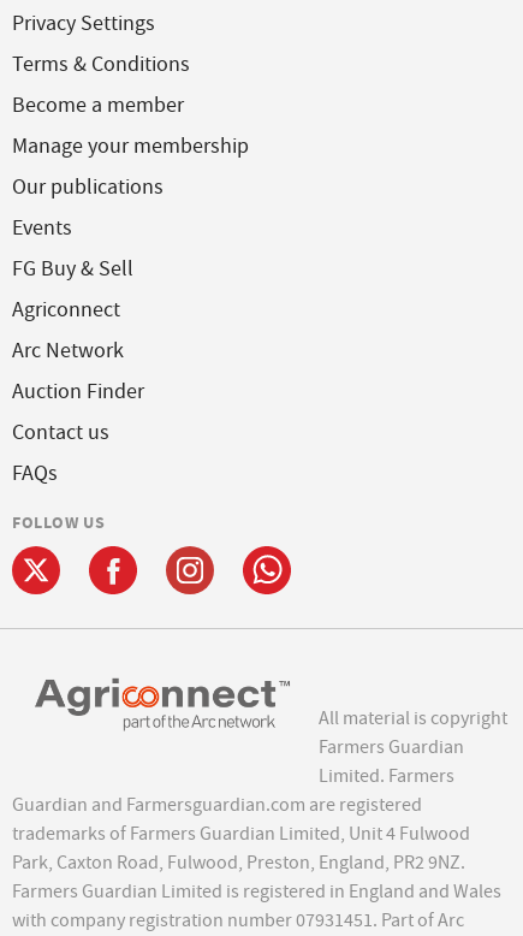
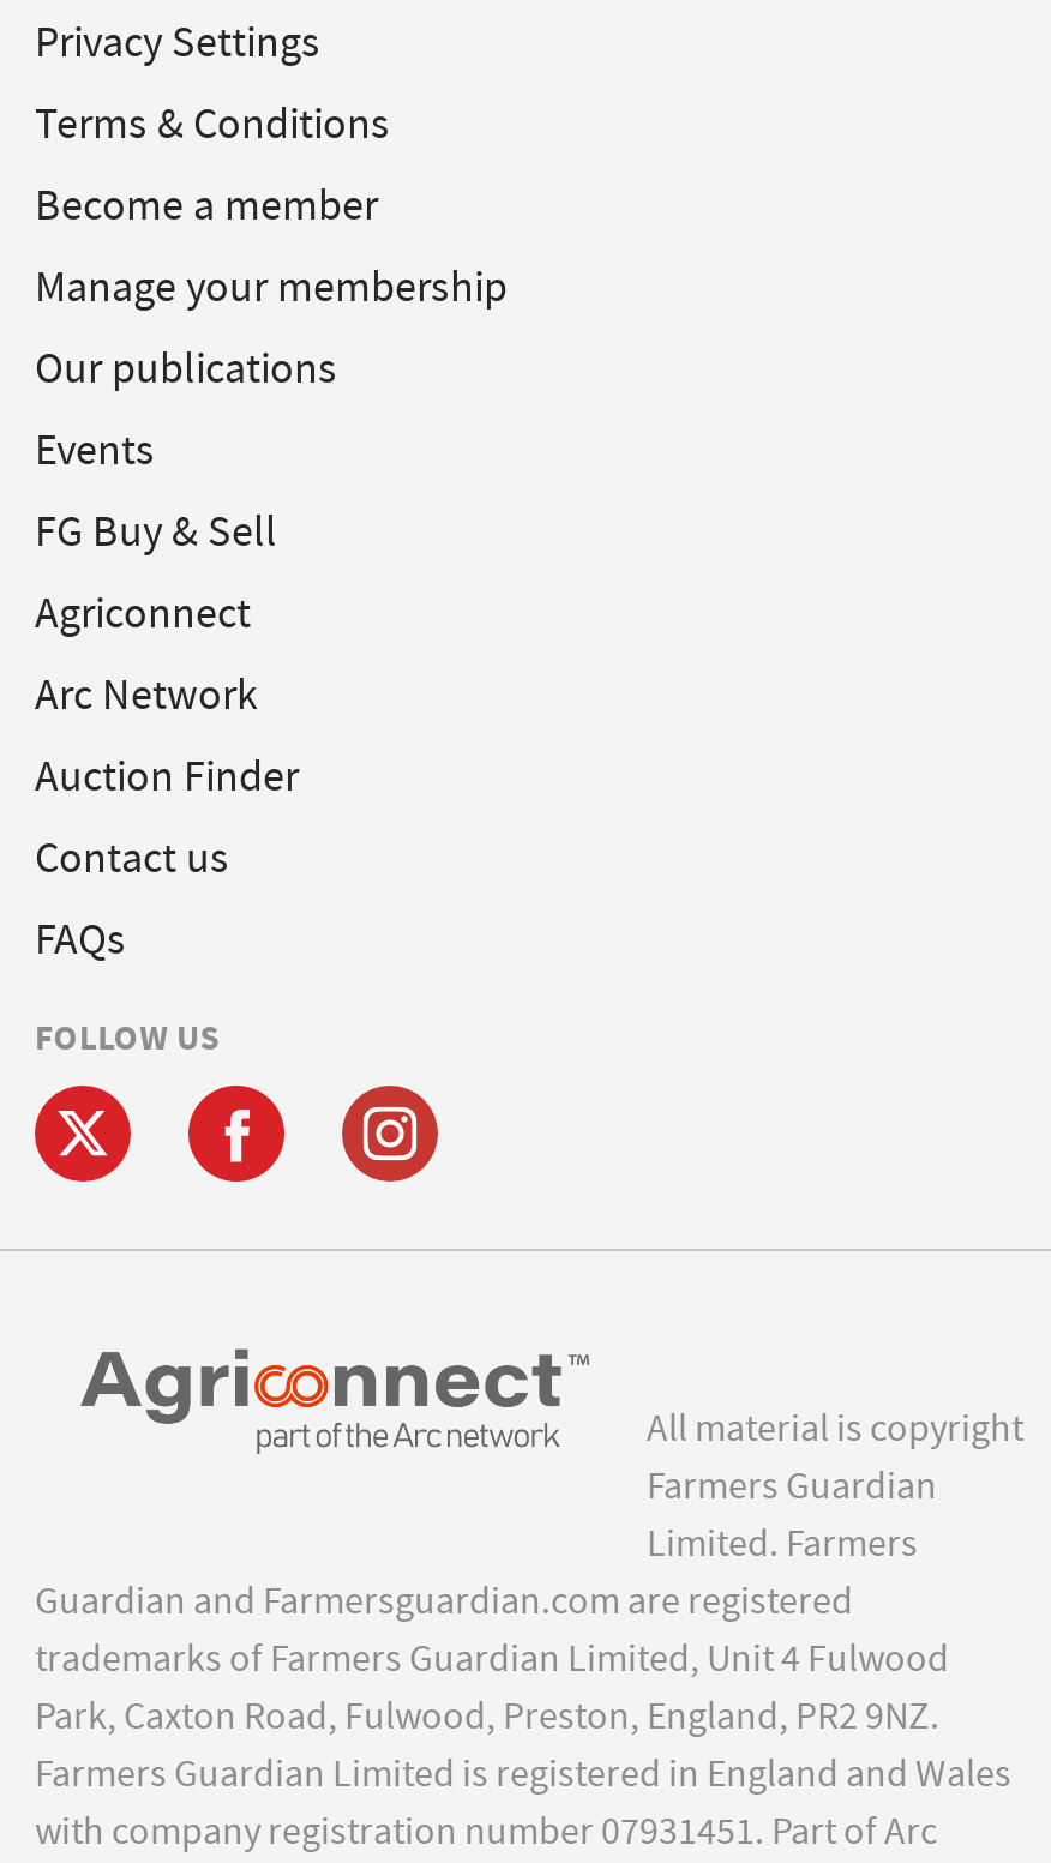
- [image]
